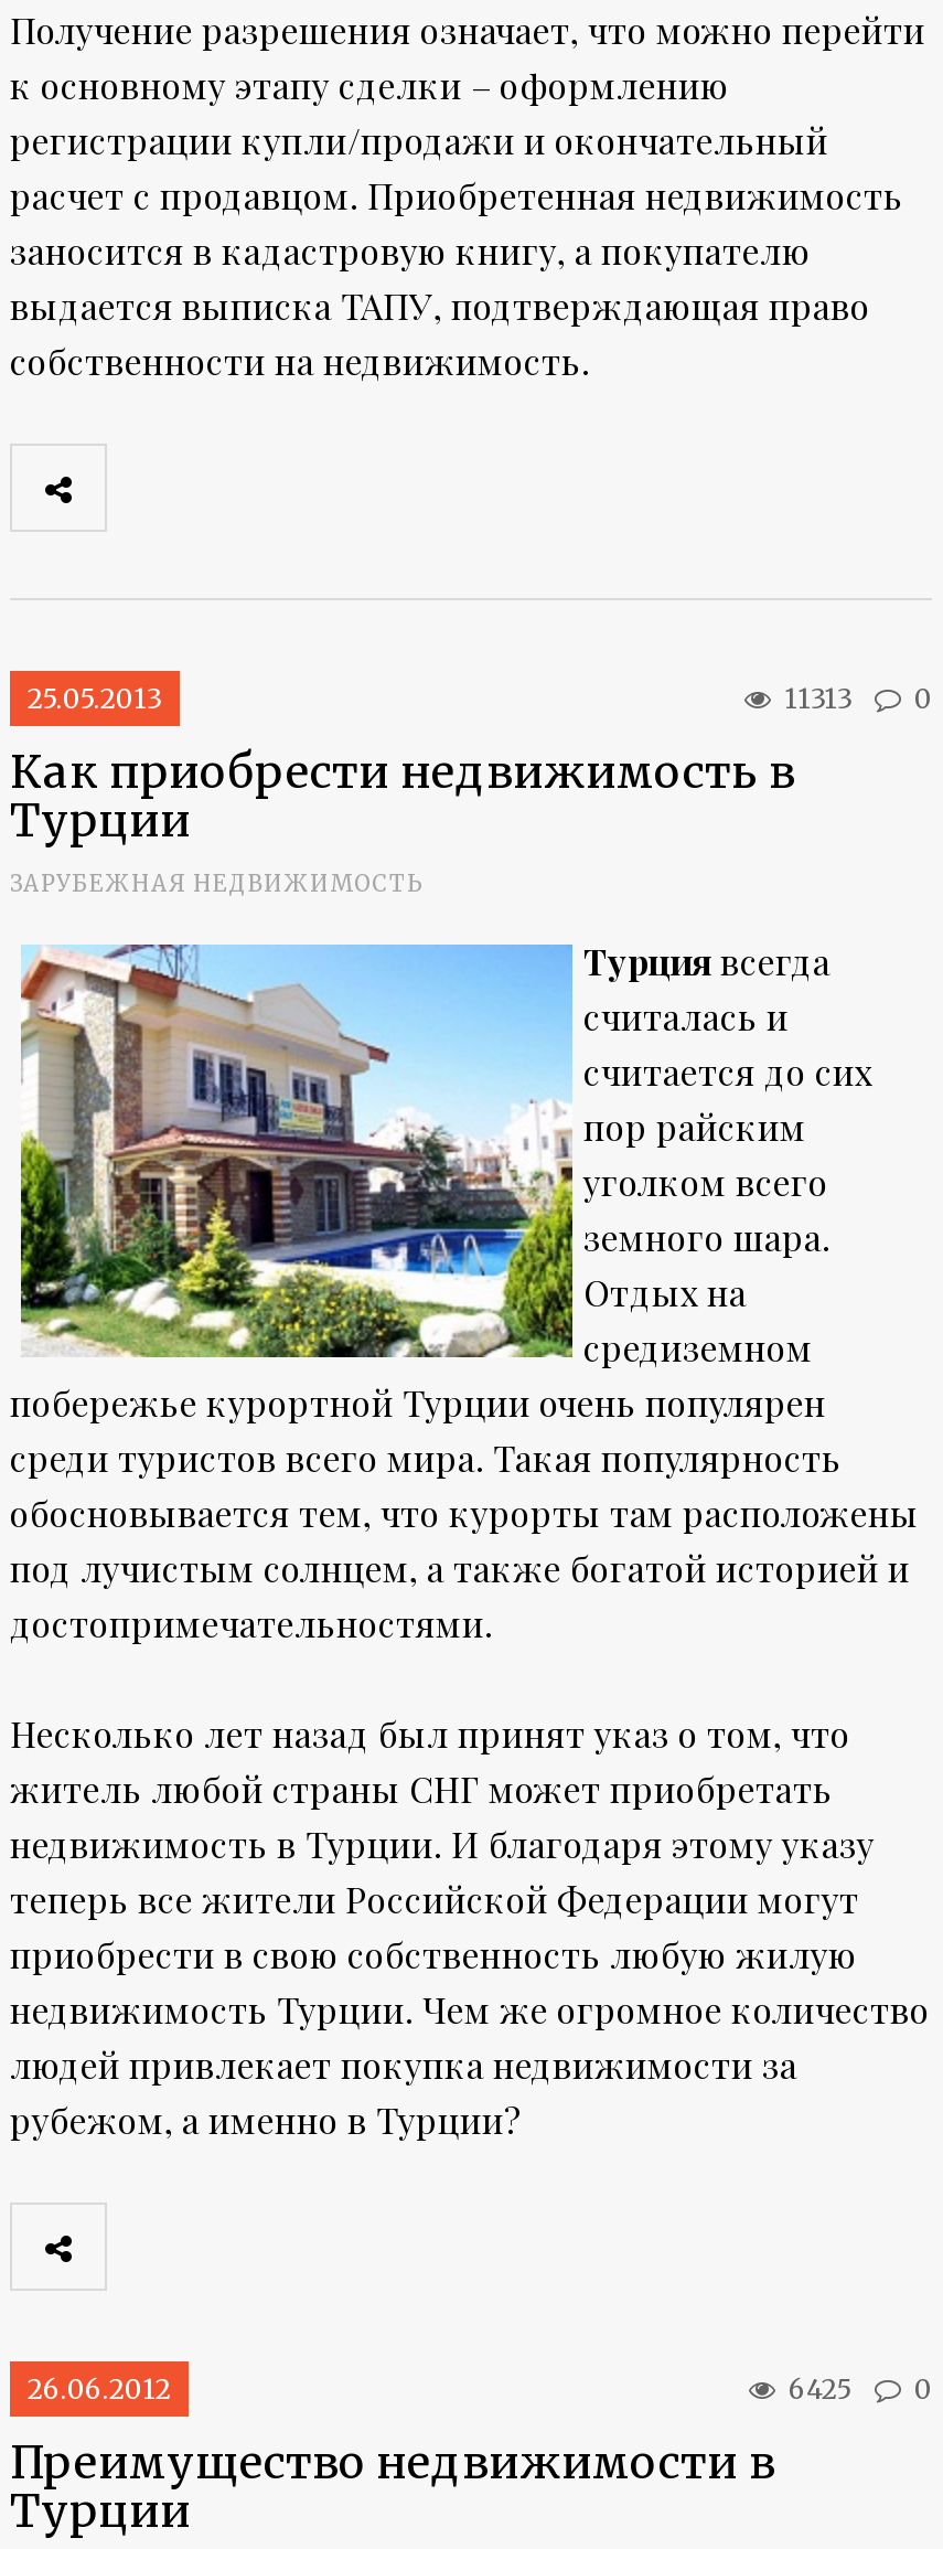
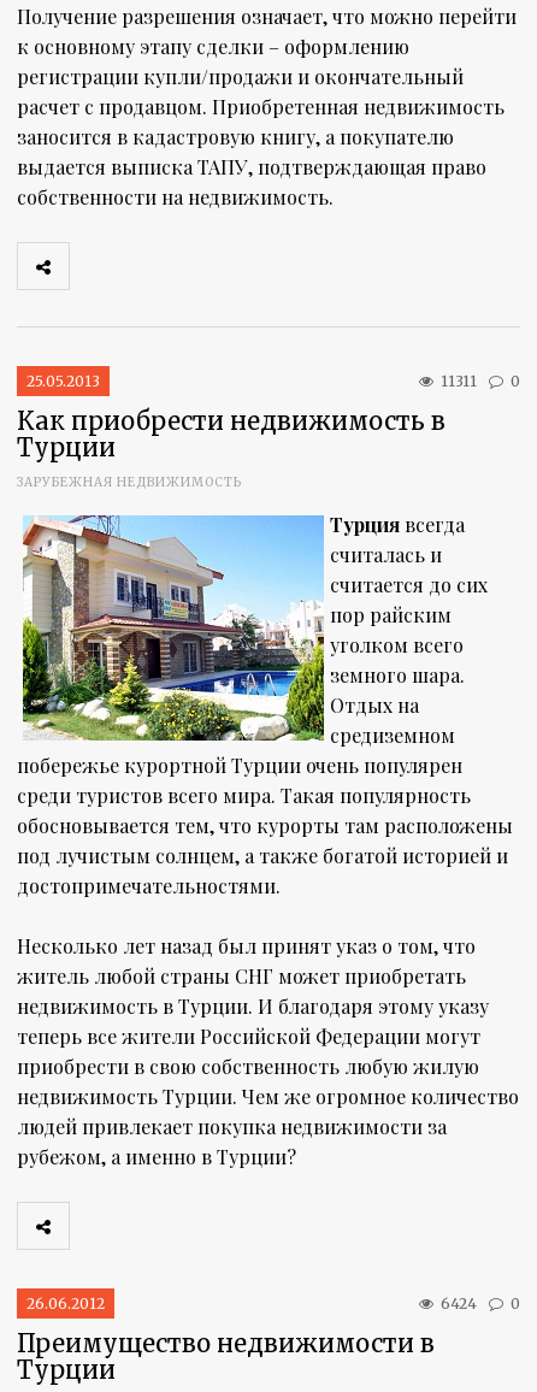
- 11313 0
+ 11311 0

- 6425 0
+ 6424 0
